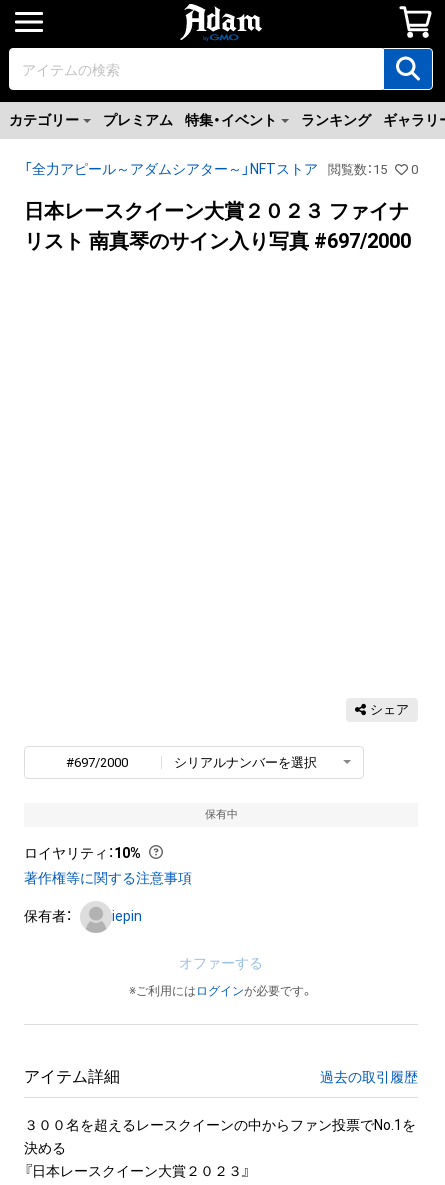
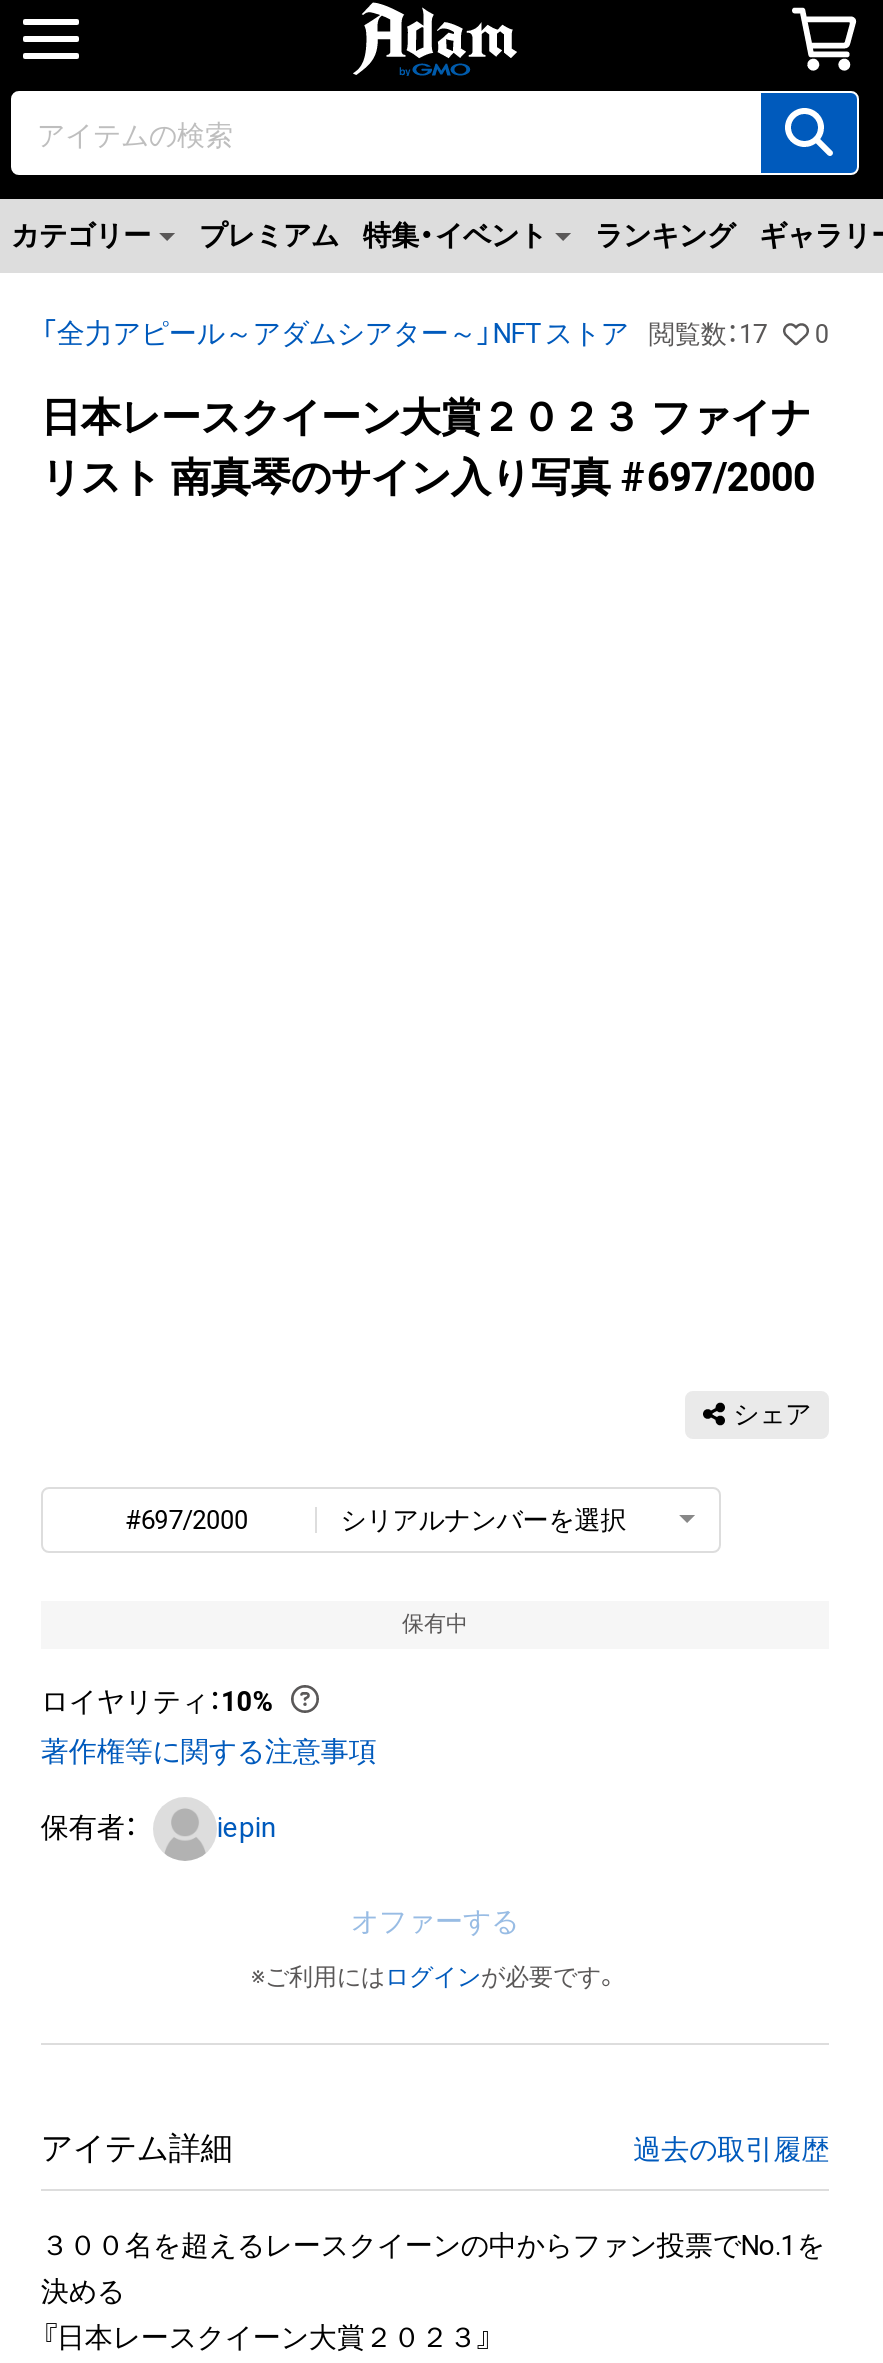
- 「全力アピール～アダムシアター～」NFTストア 閲覧数：15 0
+ 「全力アピール～アダムシアター～」NFTストア 閲覧数：17 0
